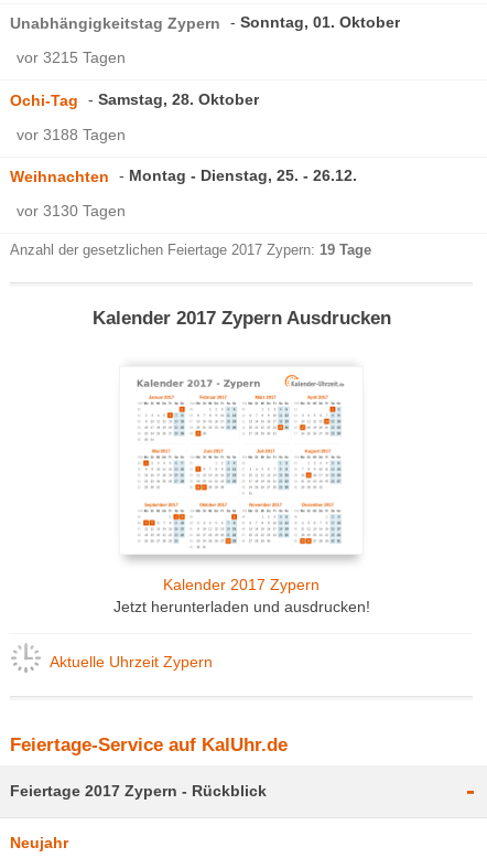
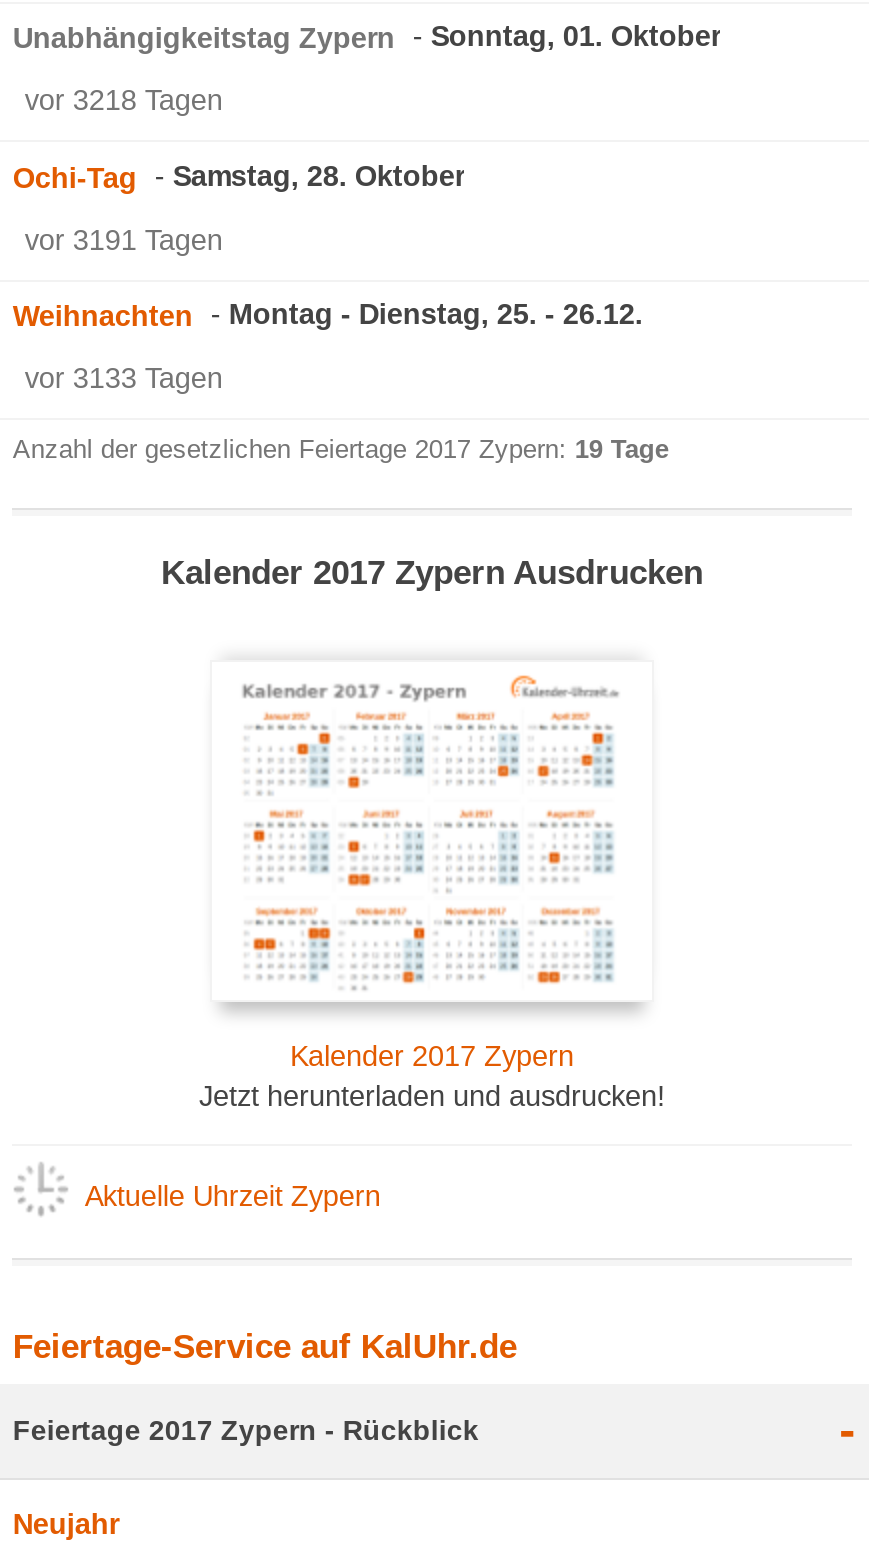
- vor 3215 Tagen
+ vor 3218 Tagen

- vor 3188 Tagen
+ vor 3191 Tagen

- vor 3130 Tagen
+ vor 3133 Tagen
